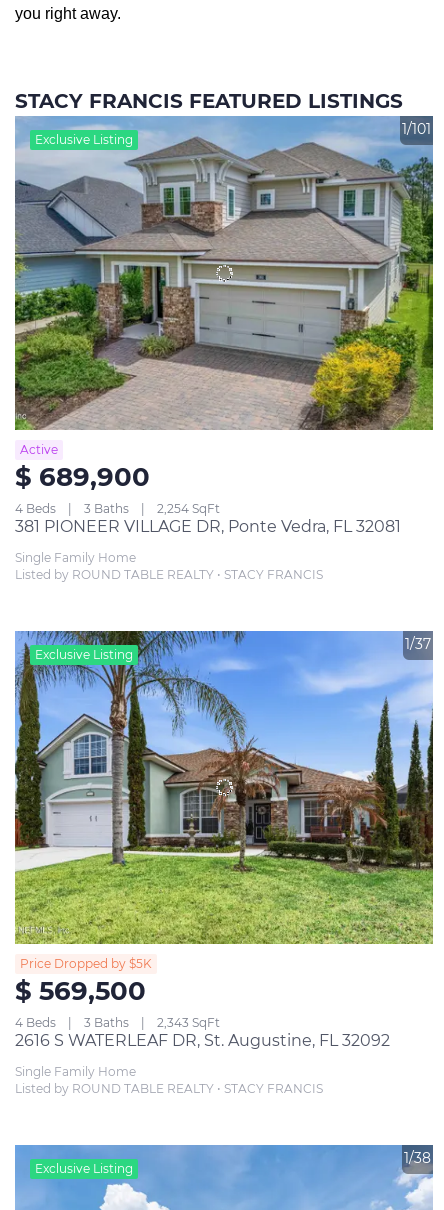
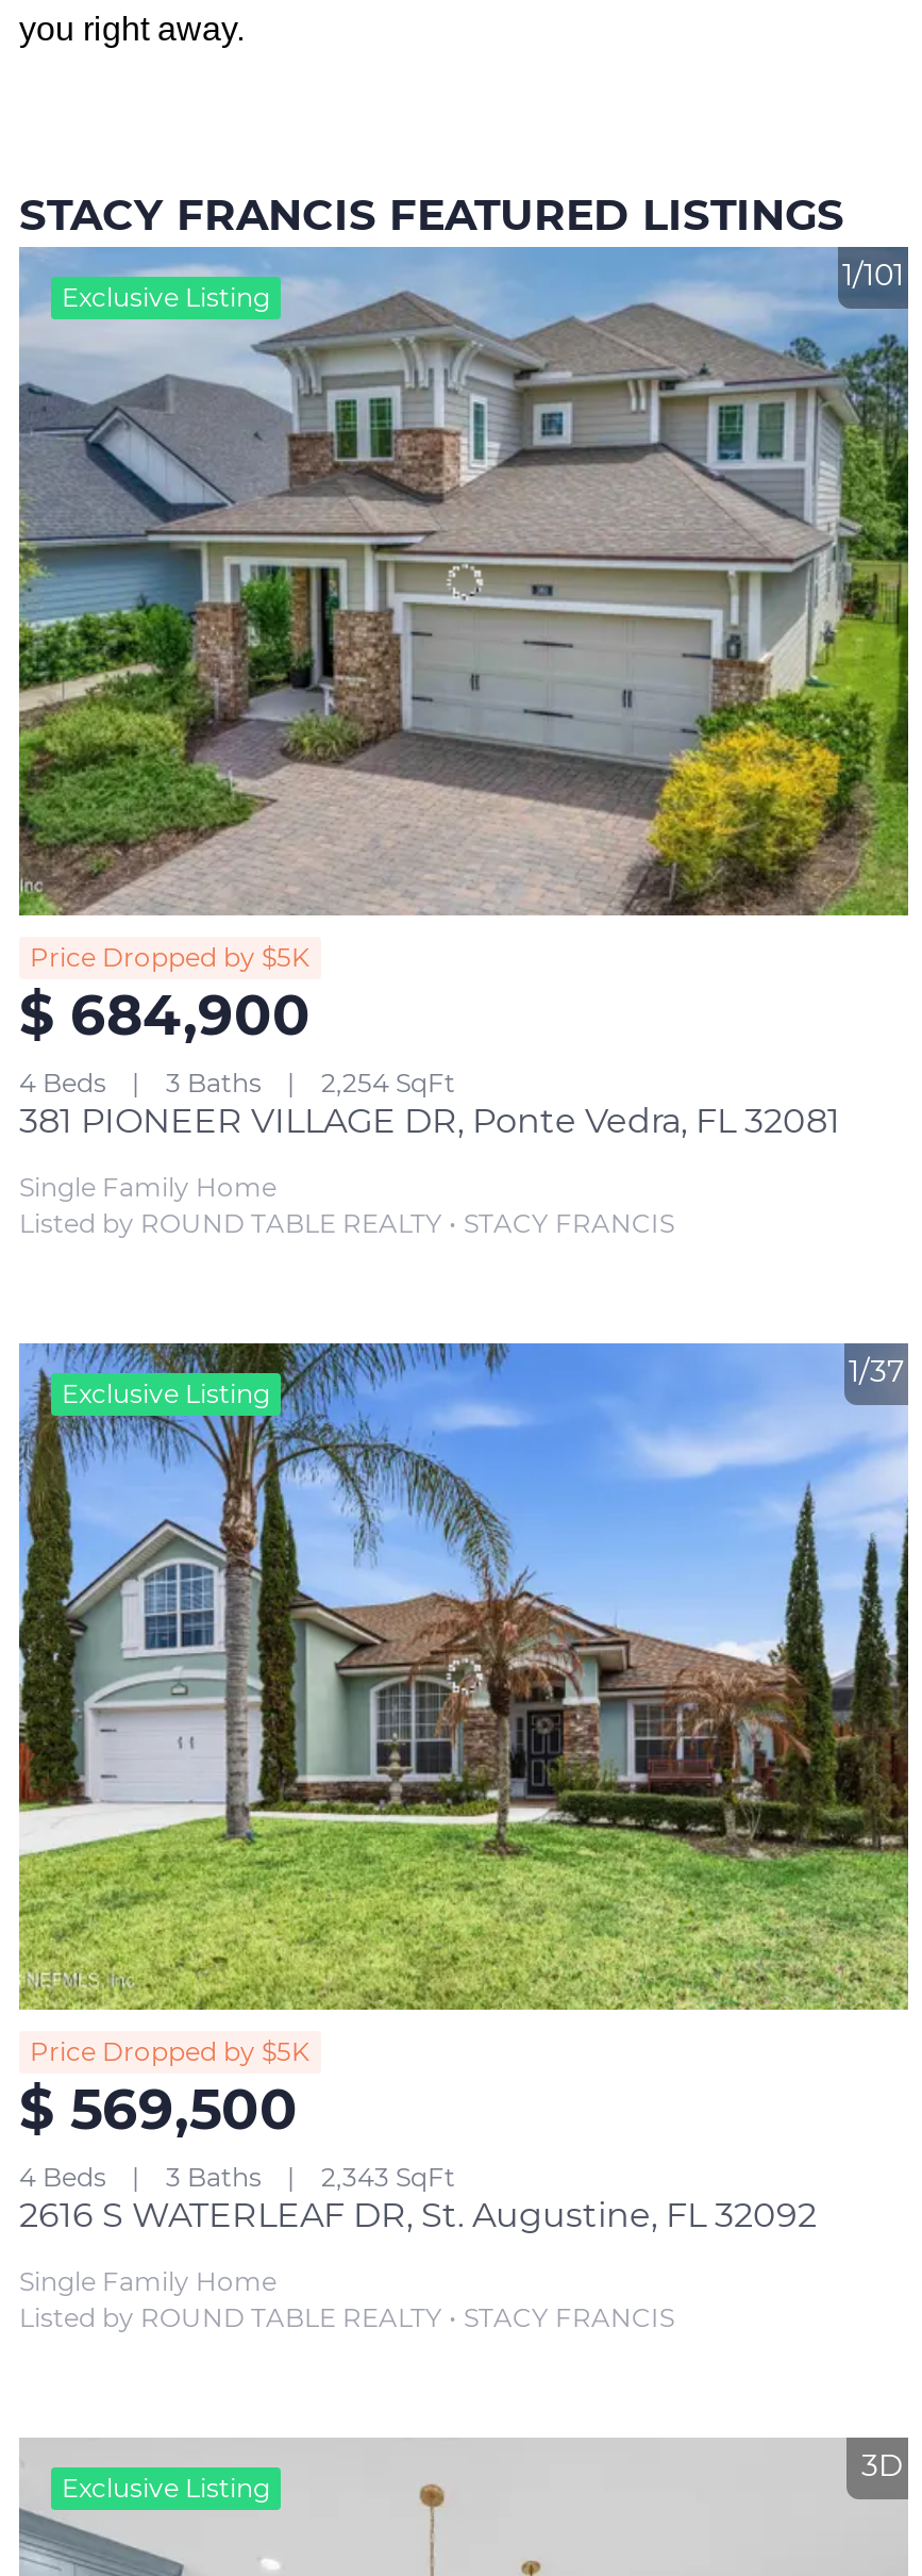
- Active
- $ 689,900
+ Price Dropped by $5K
+ $ 684,900

- 1/38
+ 3D
